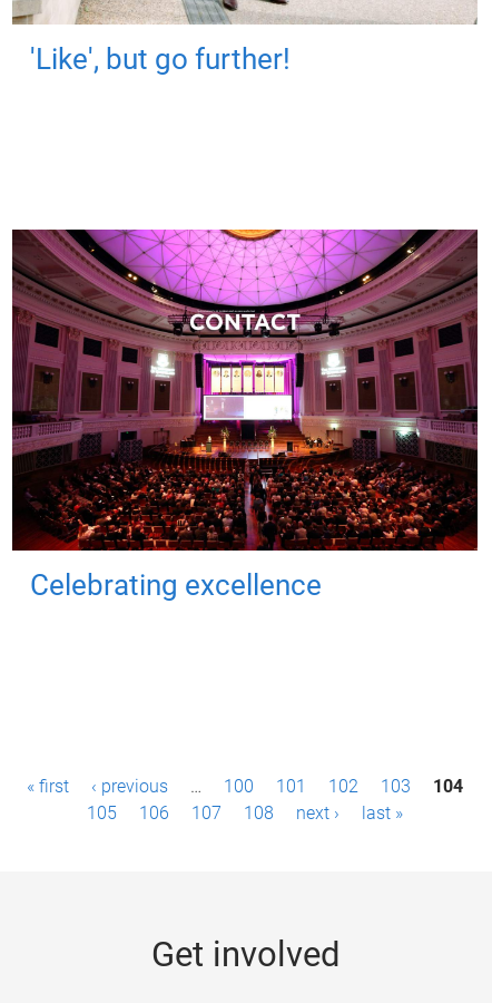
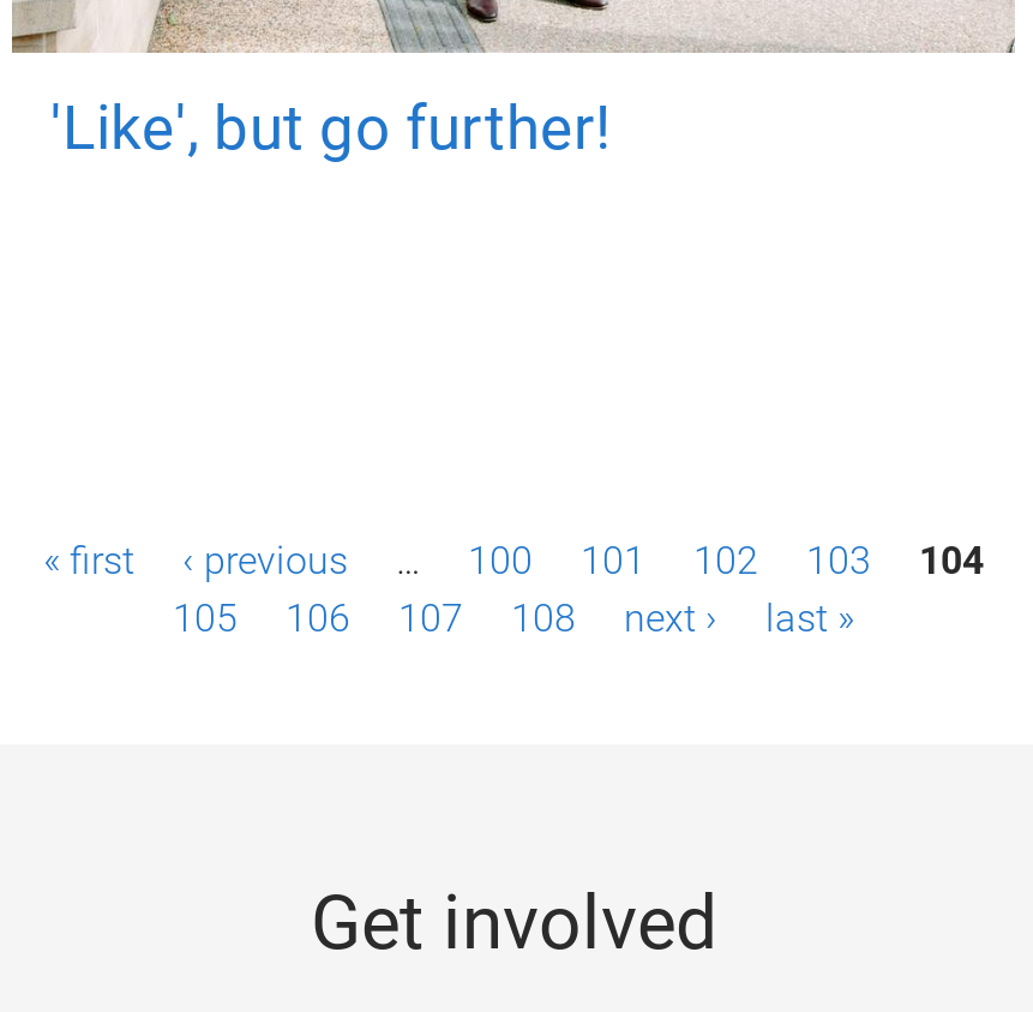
- [image]
- Celebrating excellence
